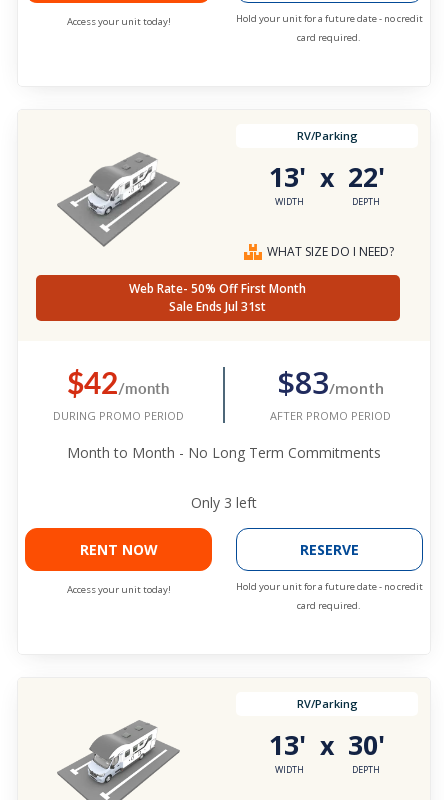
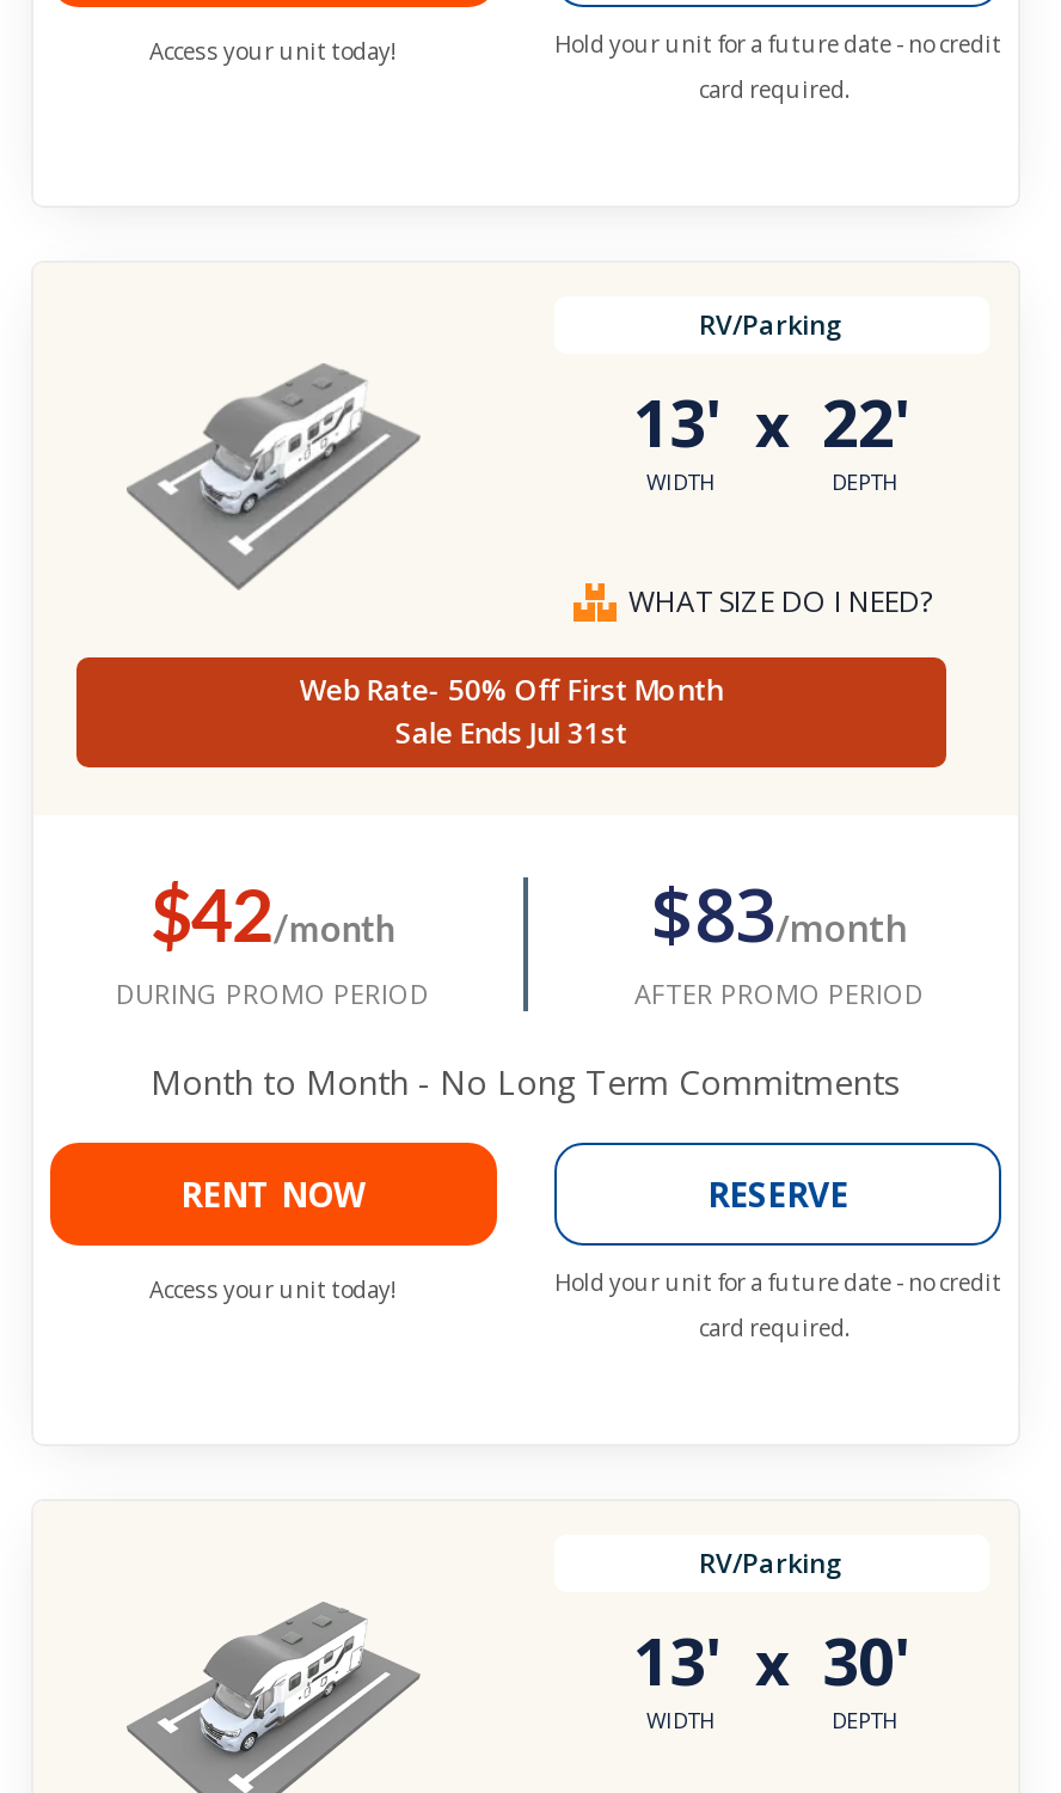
- Only 3 left
